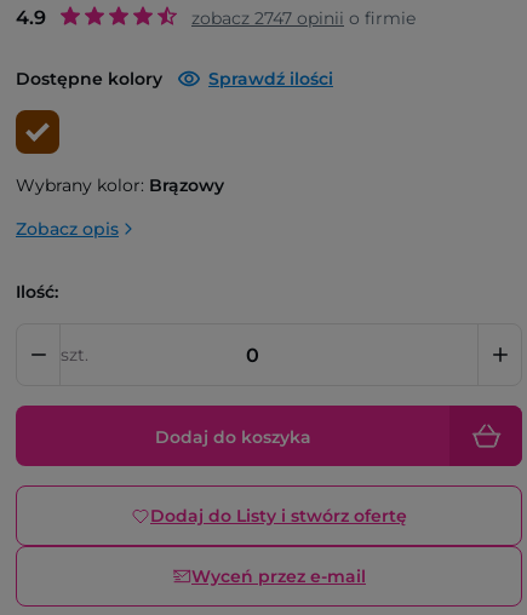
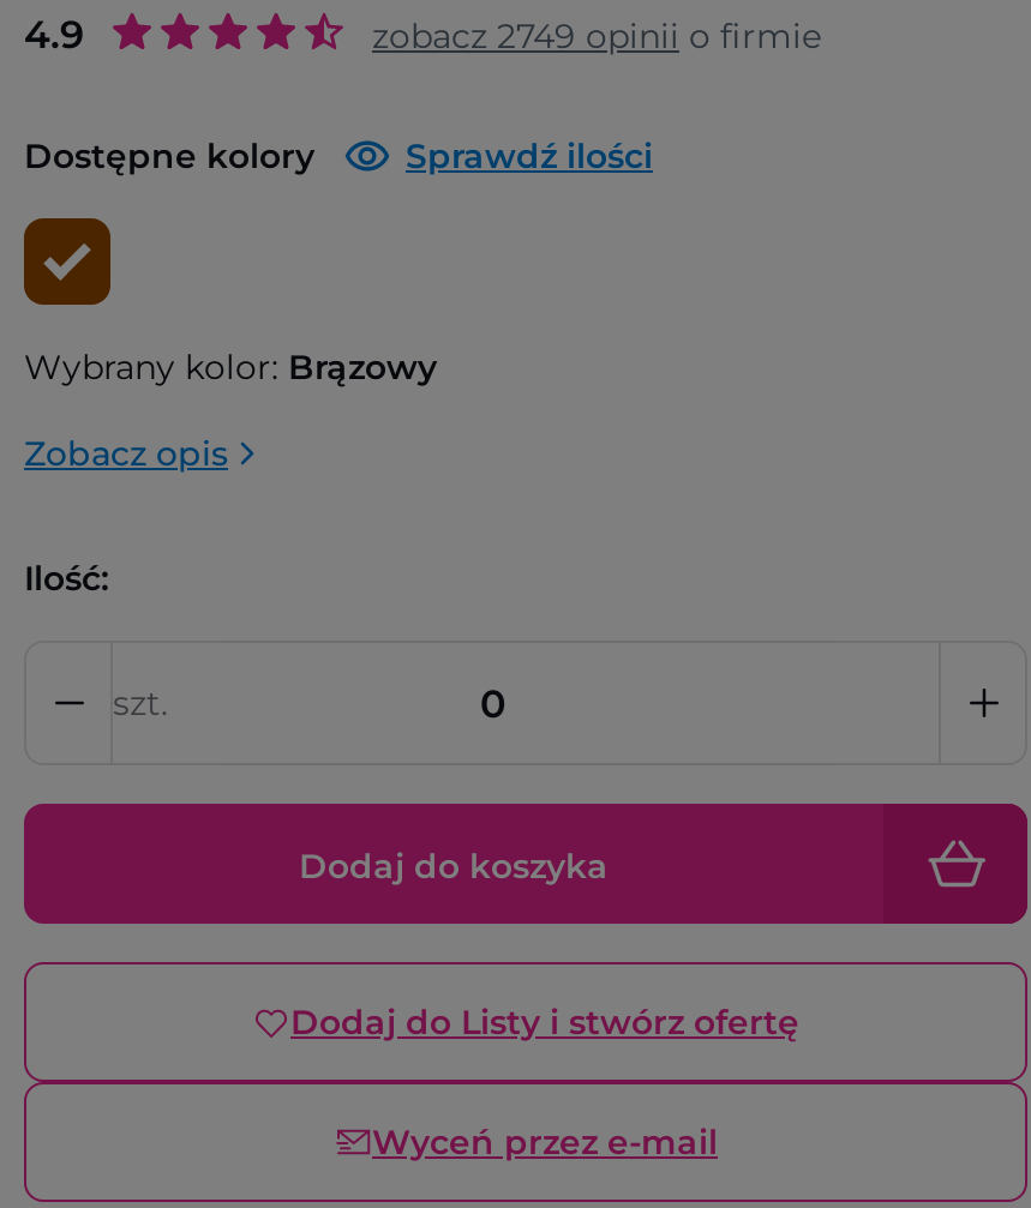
- zobacz 2747 opinii o firmie
+ zobacz 2749 opinii o firmie
